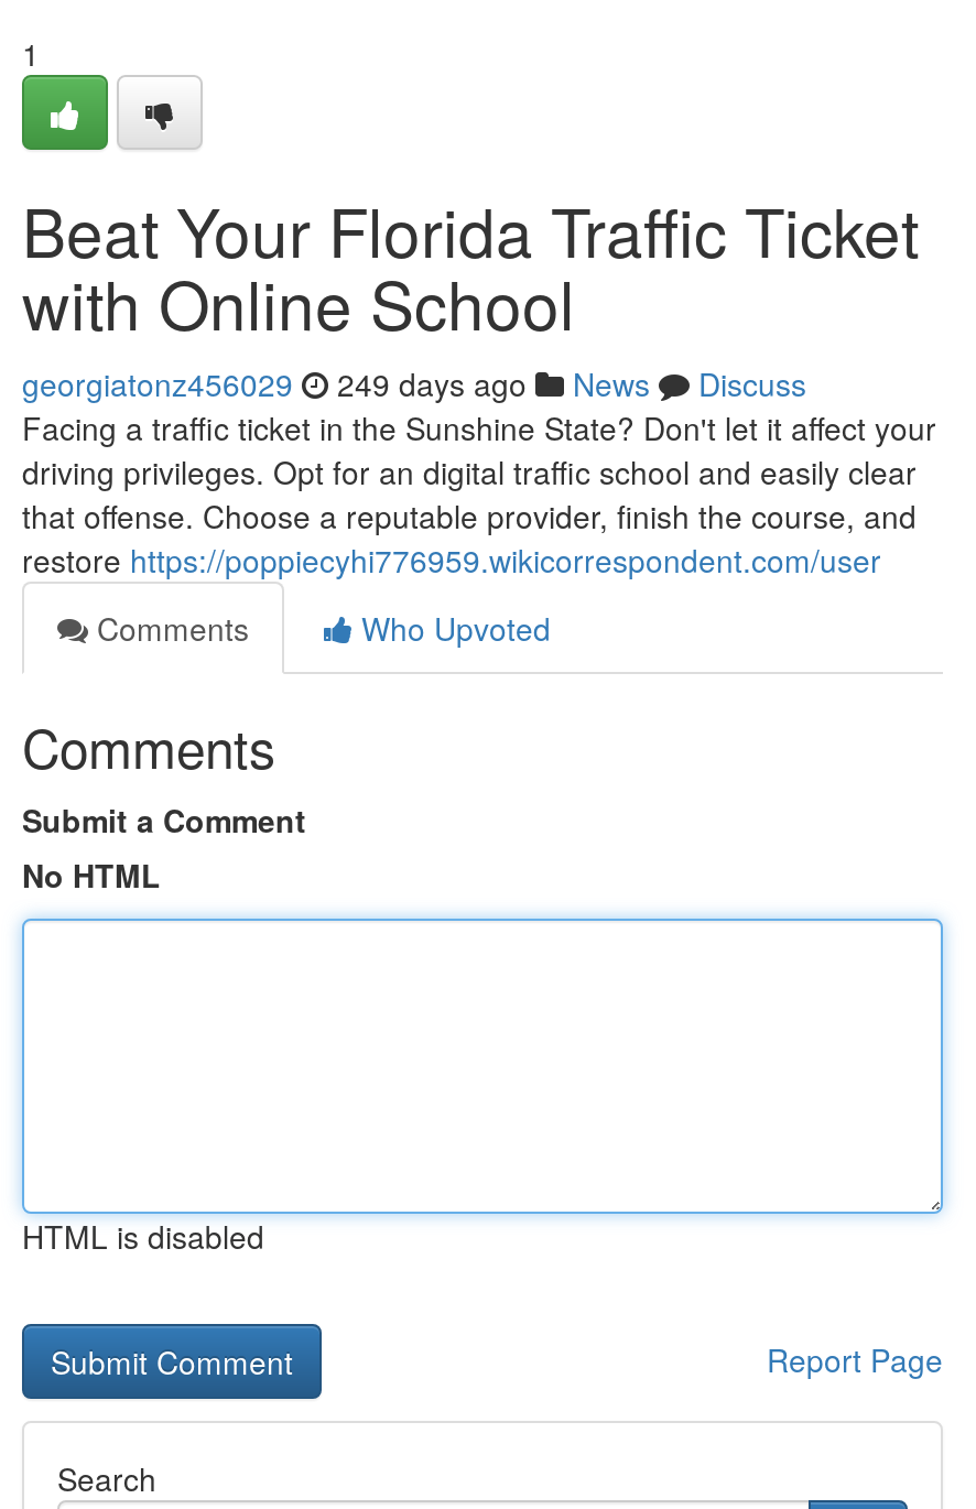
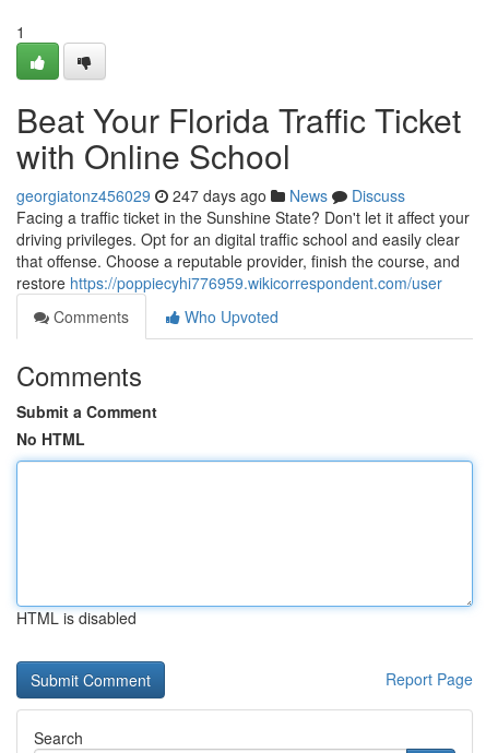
- georgiatonz456029 249 days ago News Discuss
+ georgiatonz456029 247 days ago News Discuss
